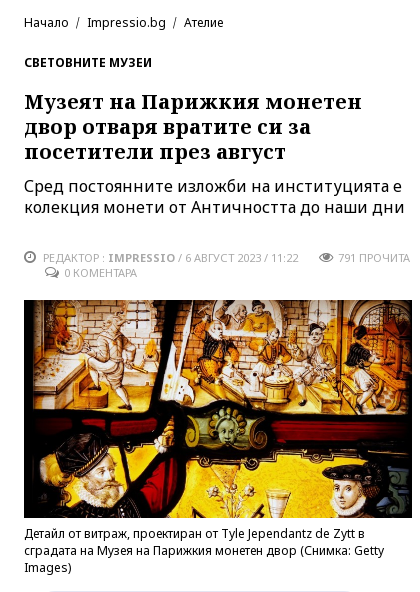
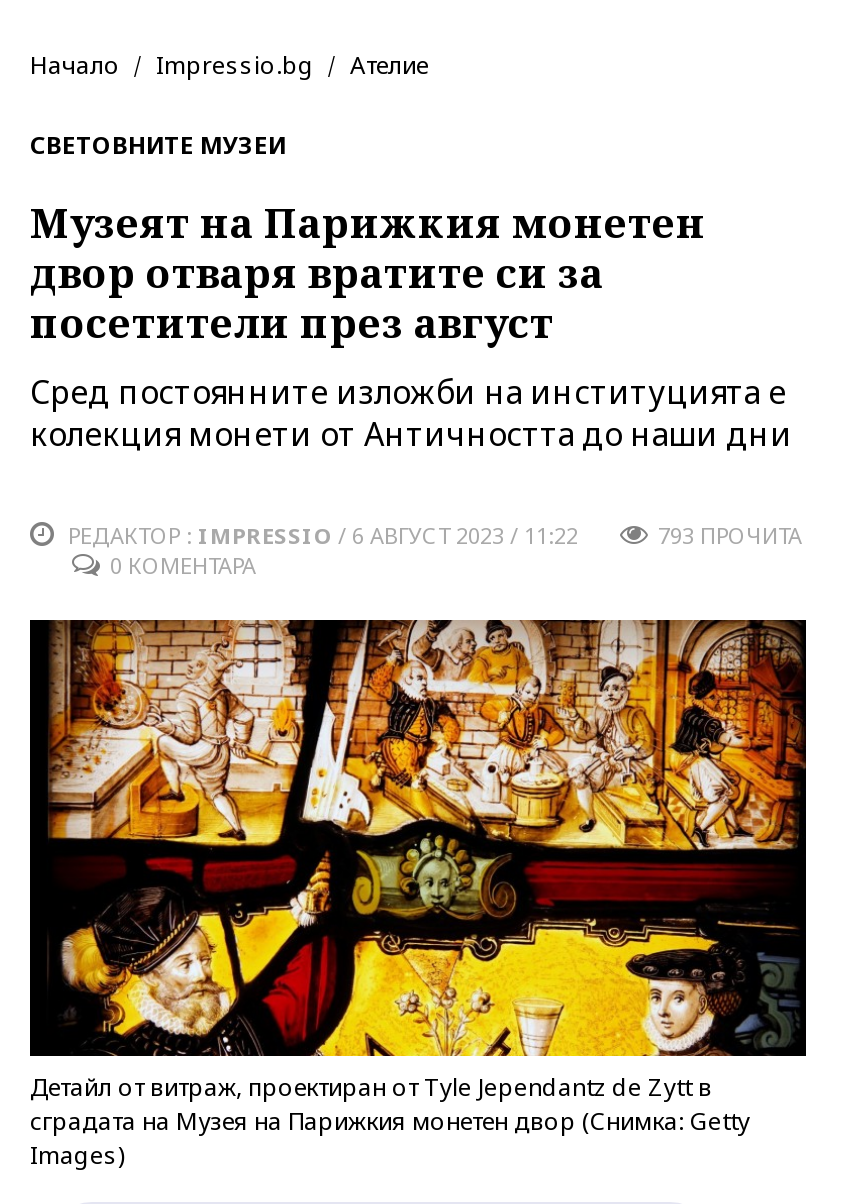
- 791 ПРОЧИТА
+ 793 ПРОЧИТА
